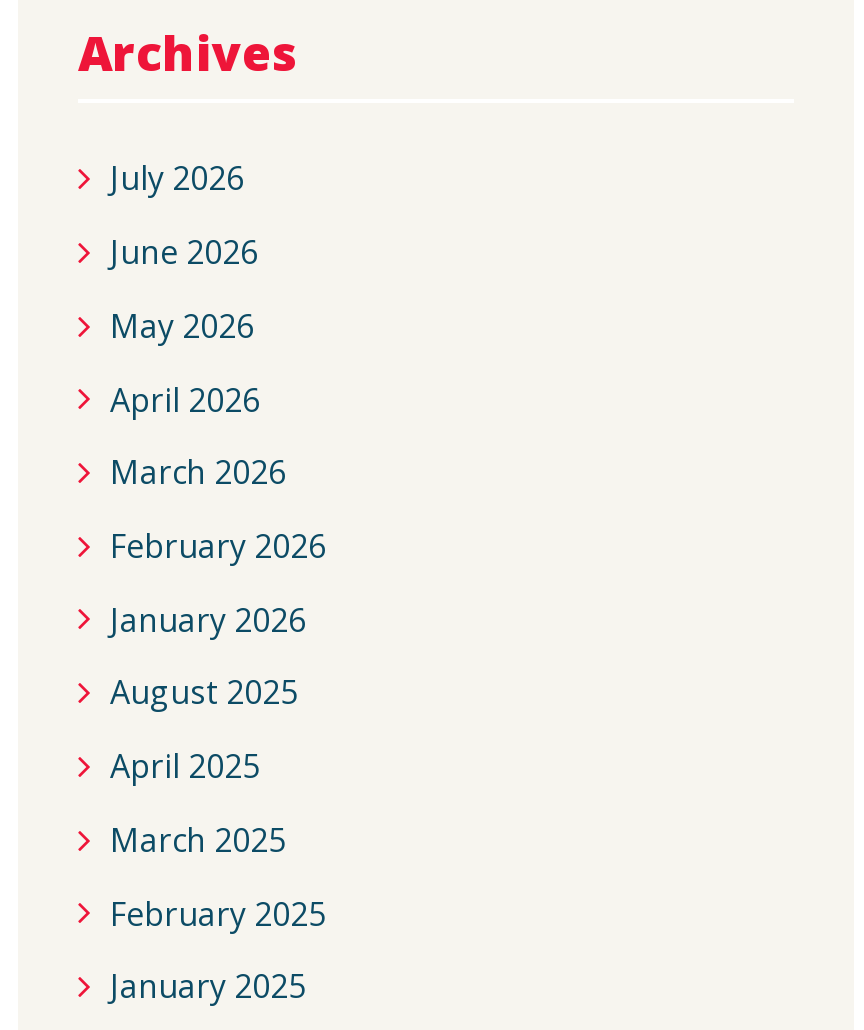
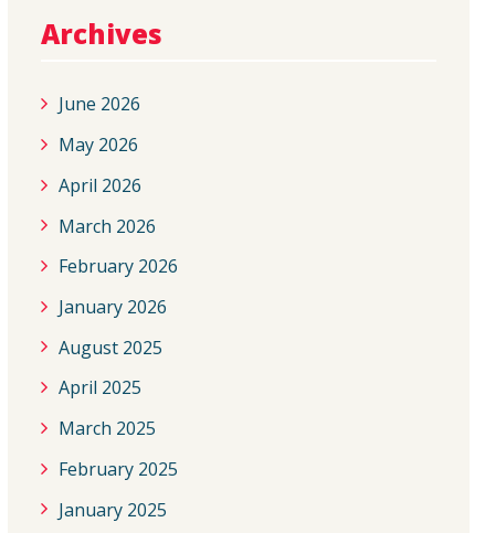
- July 2026
